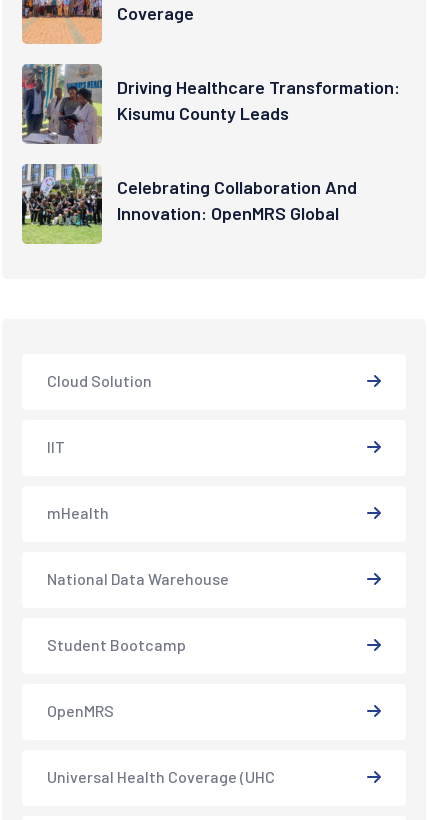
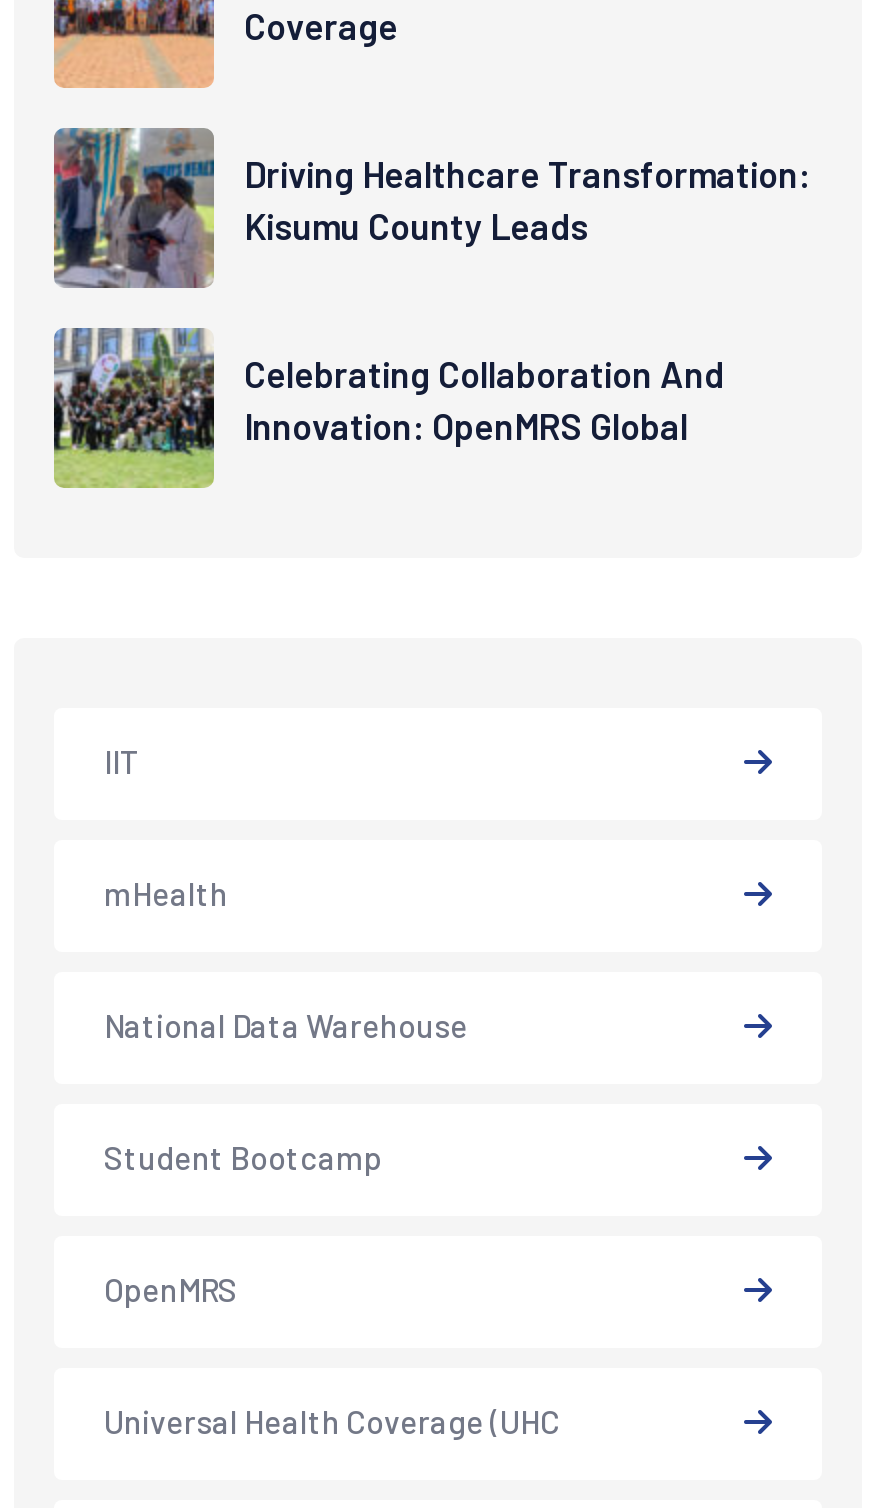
- Cloud Solution
